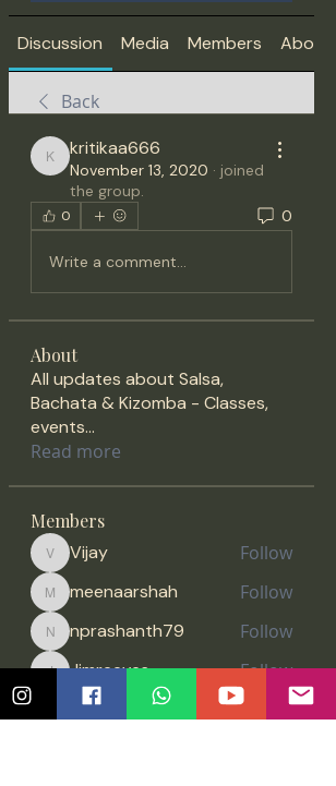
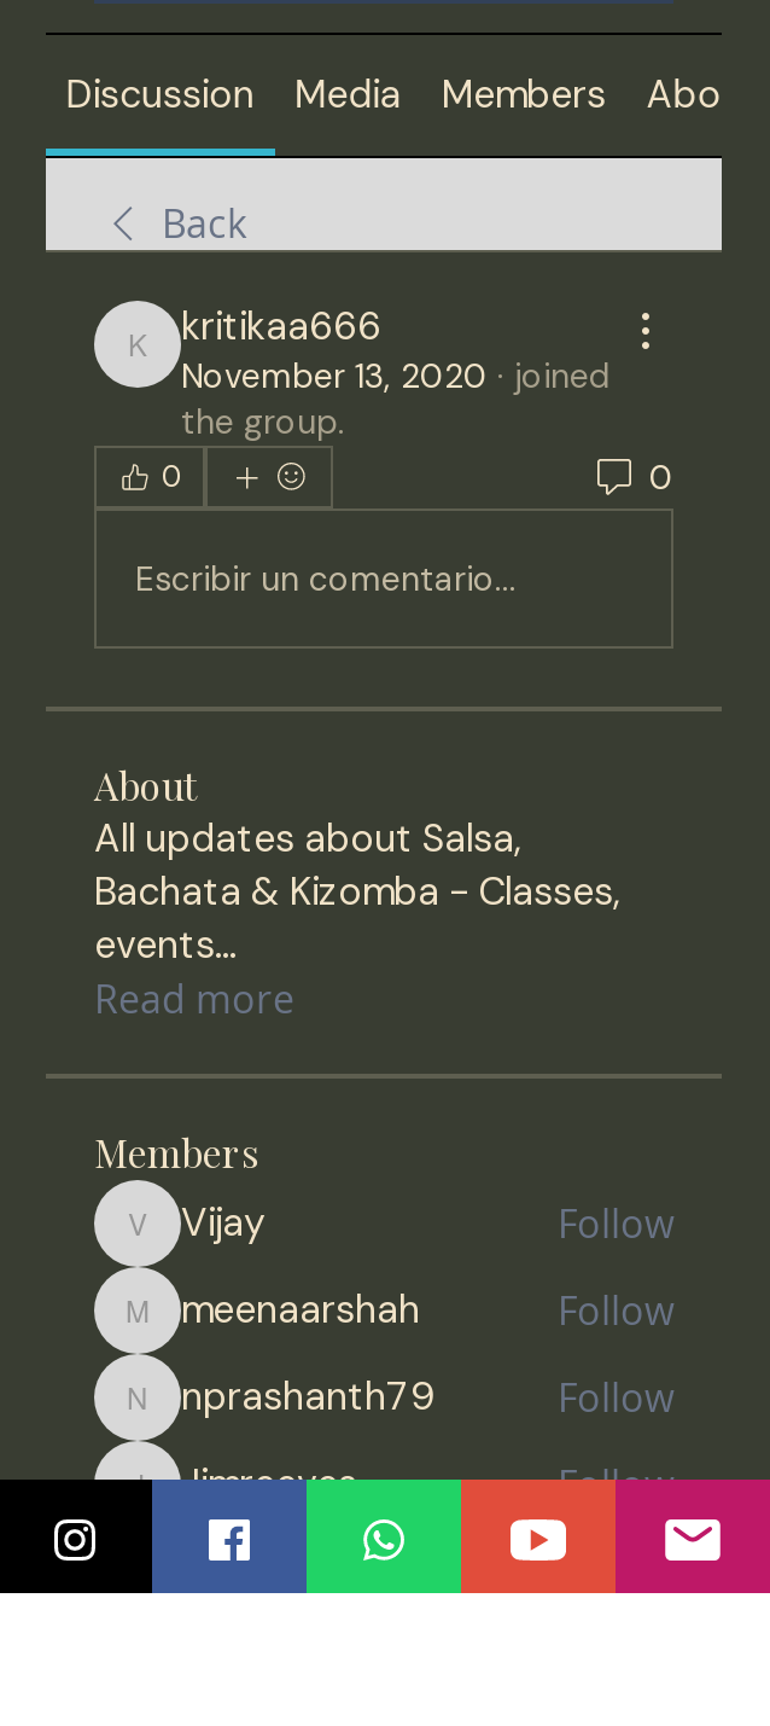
- Write a comment...
+ Escribir un comentario...
